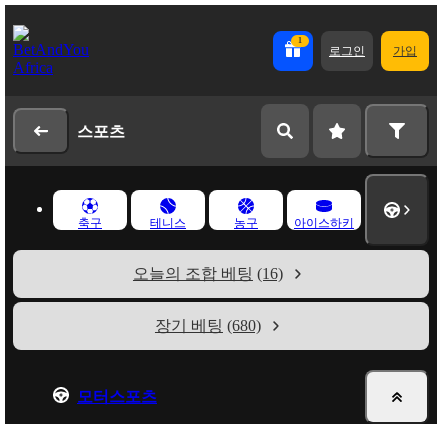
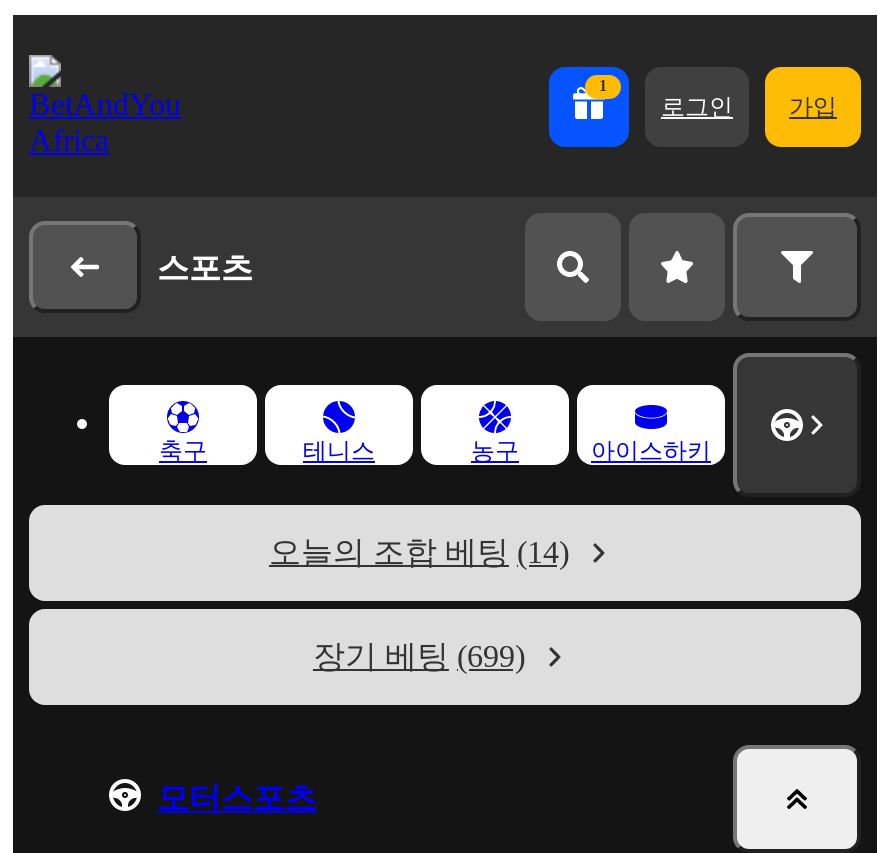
- 오늘의 조합 베팅 (16)
+ 오늘의 조합 베팅 (14)

- 장기 베팅 (680)
+ 장기 베팅 (699)
